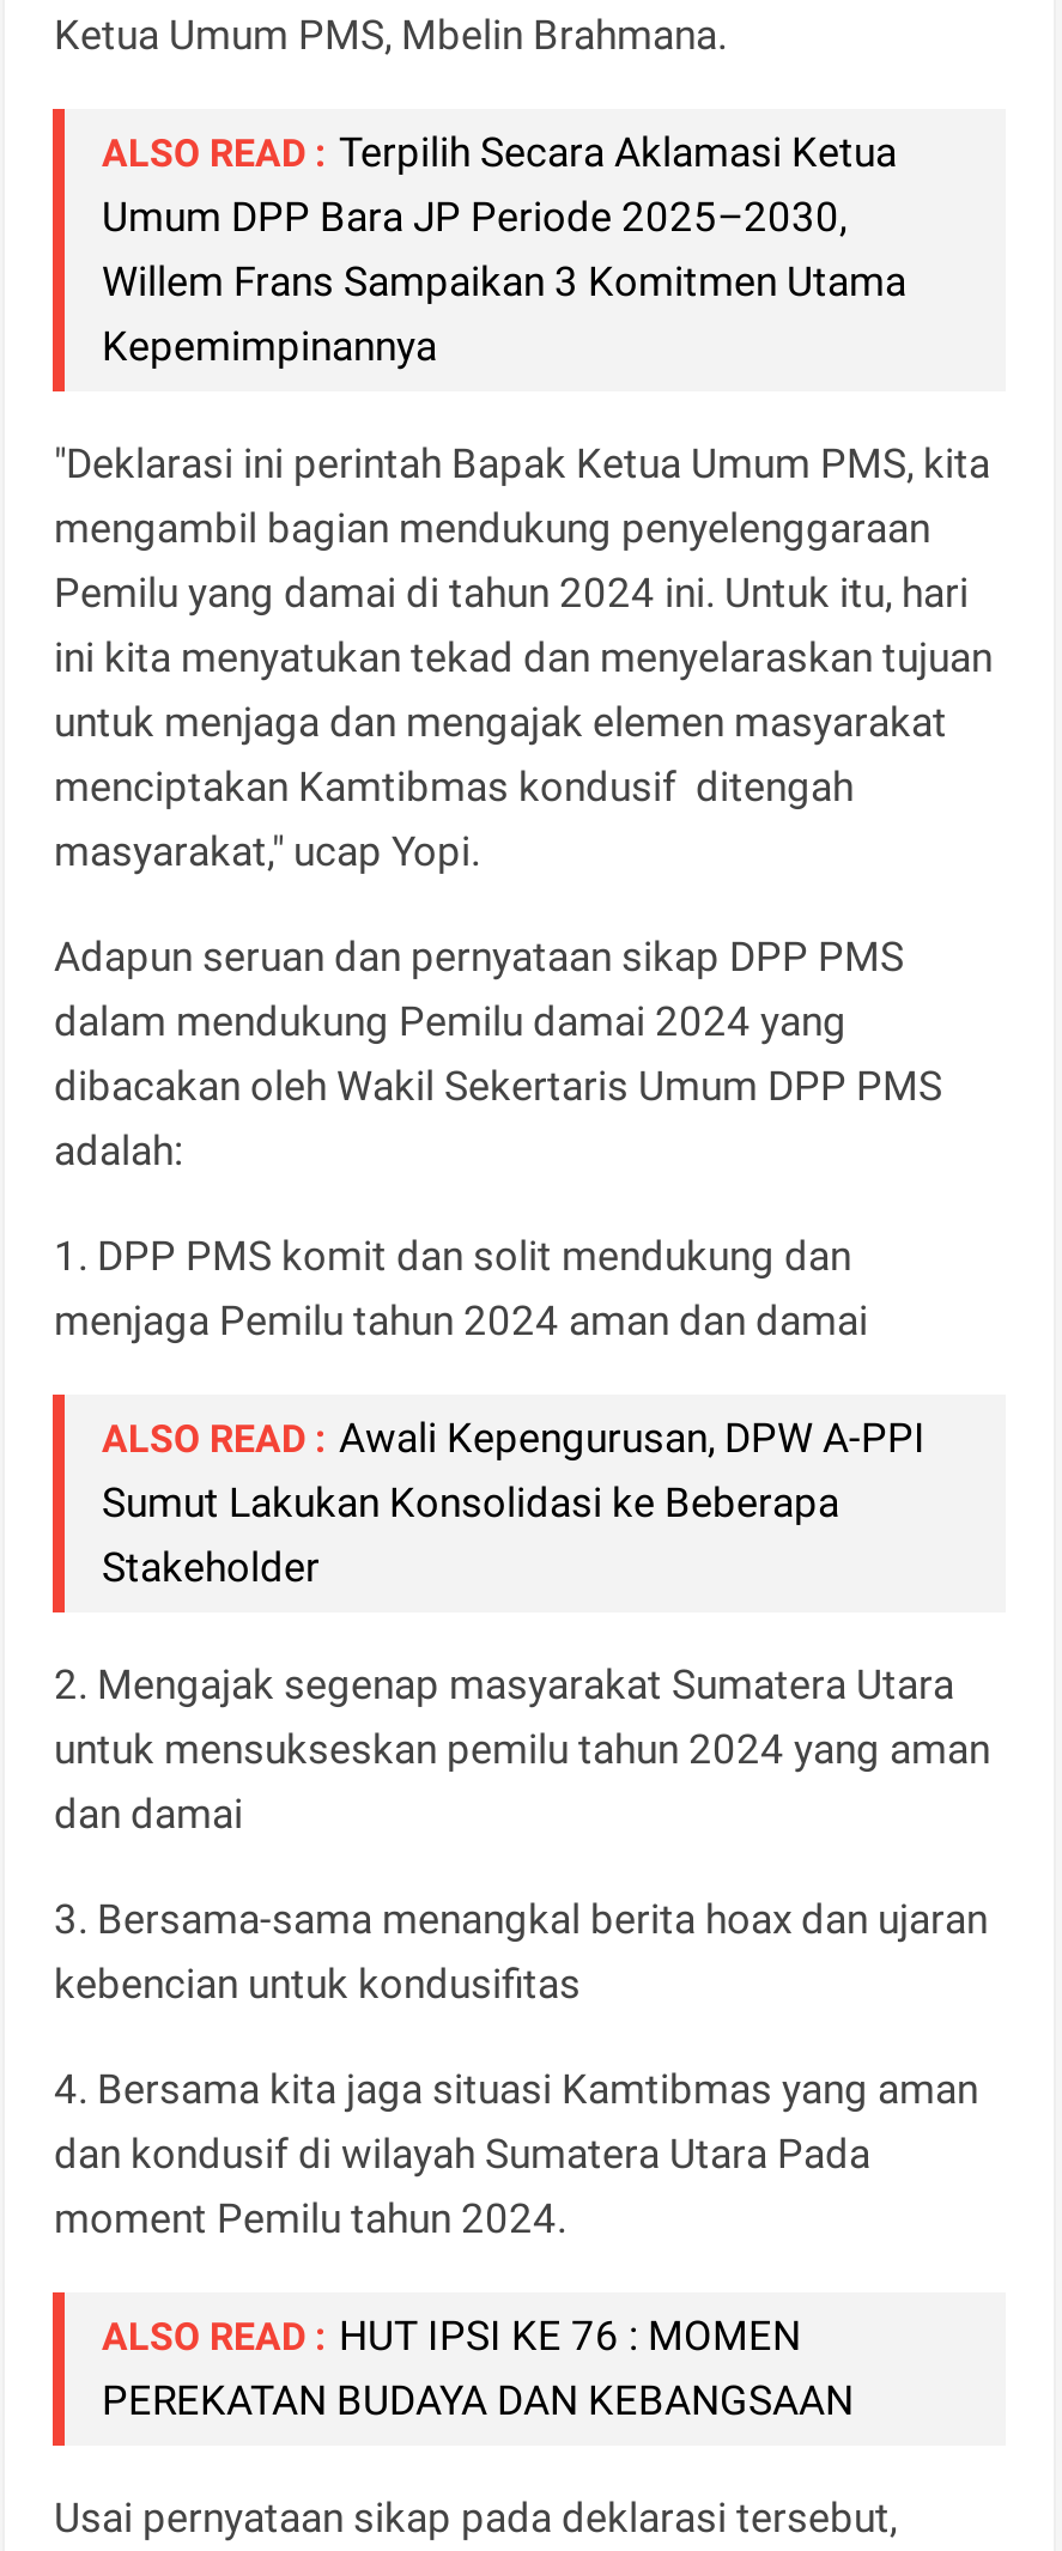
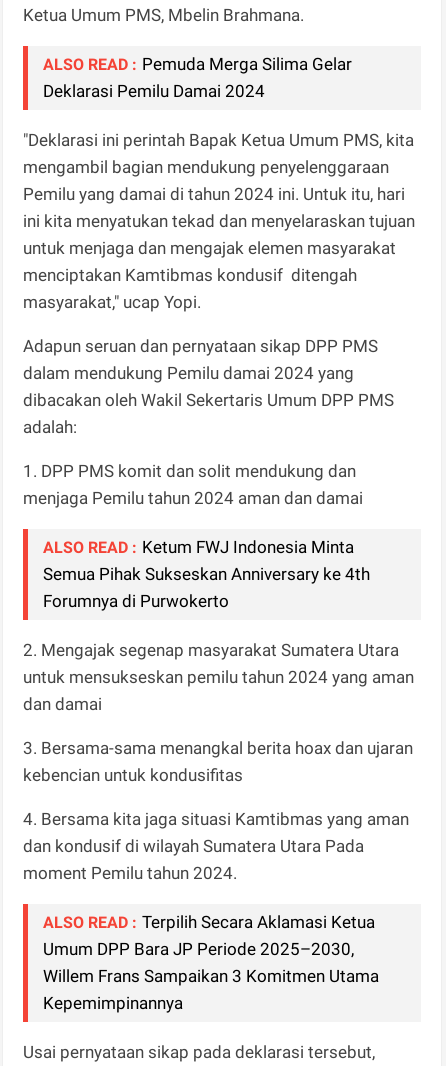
+ ALSO READ : Pemuda Merga Silima Gelar
+ Deklarasi Pemilu Damai 2024

moved down: ALSO READ : Terpilih Secara Aklamasi Ketua | Umum DPP Bara JP Periode 2025–2030, | Willem Frans Sampaikan 3 Komitmen Utama | Kepemimpinannya

moved up: "Deklarasi ini perintah Bapak Ketua Umum PMS, kita | mengambil bagian mendukung penyelenggaraan | Pemilu yang damai di tahun 2024 ini. Untuk itu, hari | ... | 1. DPP PMS komit dan solit mendukung dan | menjaga Pemilu tahun 2024 aman dan damai

- ALSO READ : Awali Kepengurusan, DPW A-PPI
- Sumut Lakukan Konsolidasi ke Beberapa
- Stakeholder
+ ALSO READ : Ketum FWJ Indonesia Minta
+ Semua Pihak Sukseskan Anniversary ke 4th
+ Forumnya di Purwokerto

moved up: 2. Mengajak segenap masyarakat Sumatera Utara | untuk mensukseskan pemilu tahun 2024 yang aman | dan damai | 3. Bersama-sama menangkal berita hoax dan ujaran | kebencian untuk kondusifitas | 4. Bersama kita jaga situasi Kamtibmas yang aman | dan kondusif di wilayah Sumatera Utara Pada | moment Pemilu tahun 2024.

- ALSO READ : HUT IPSI KE 76 : MOMEN
- PEREKATAN BUDAYA DAN KEBANGSAAN
